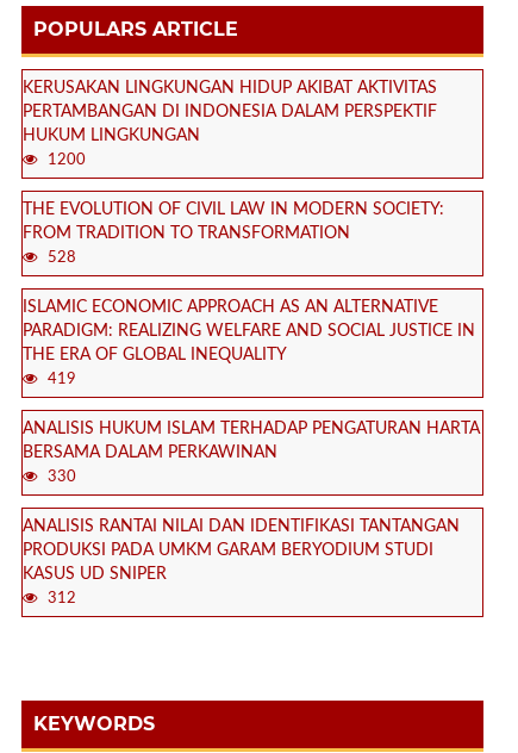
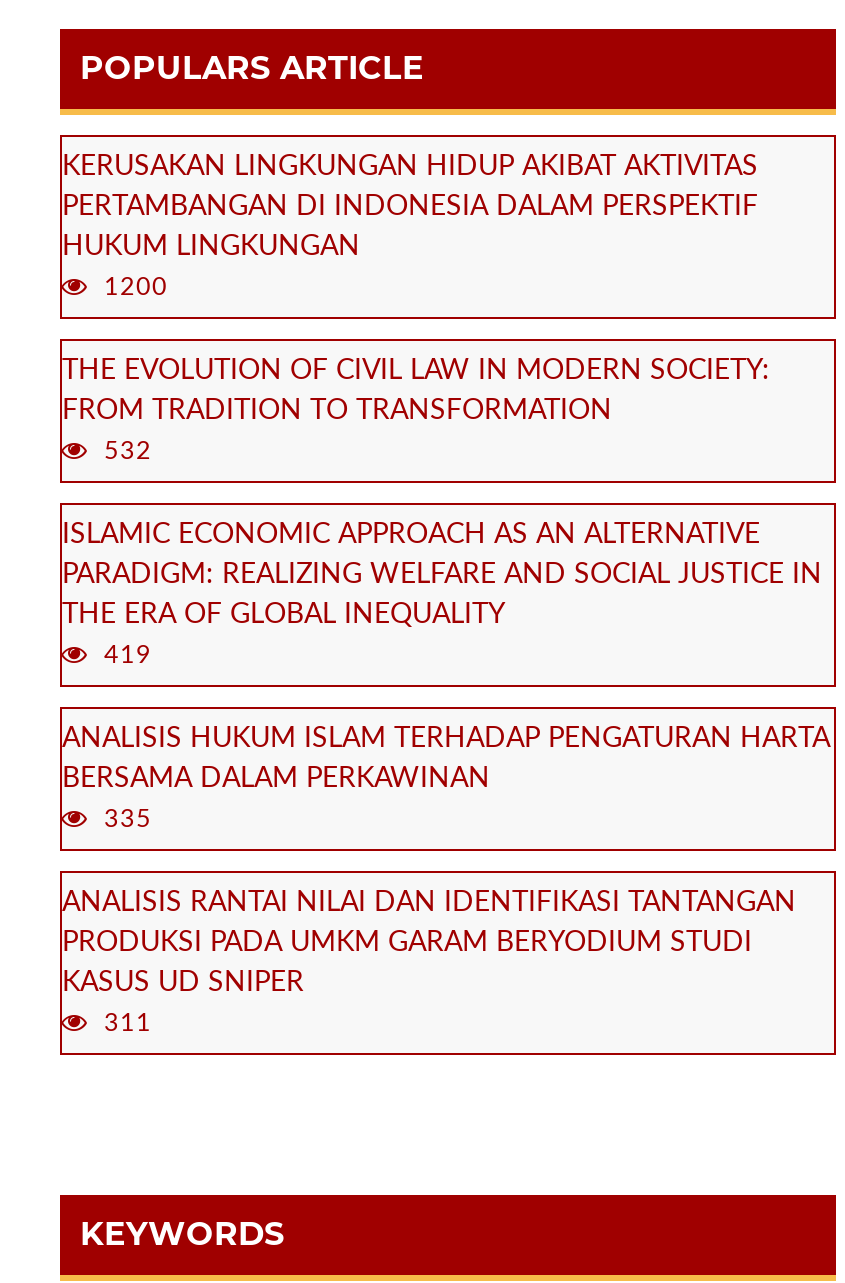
- 528
+ 532

- 330
+ 335

- 312
+ 311
